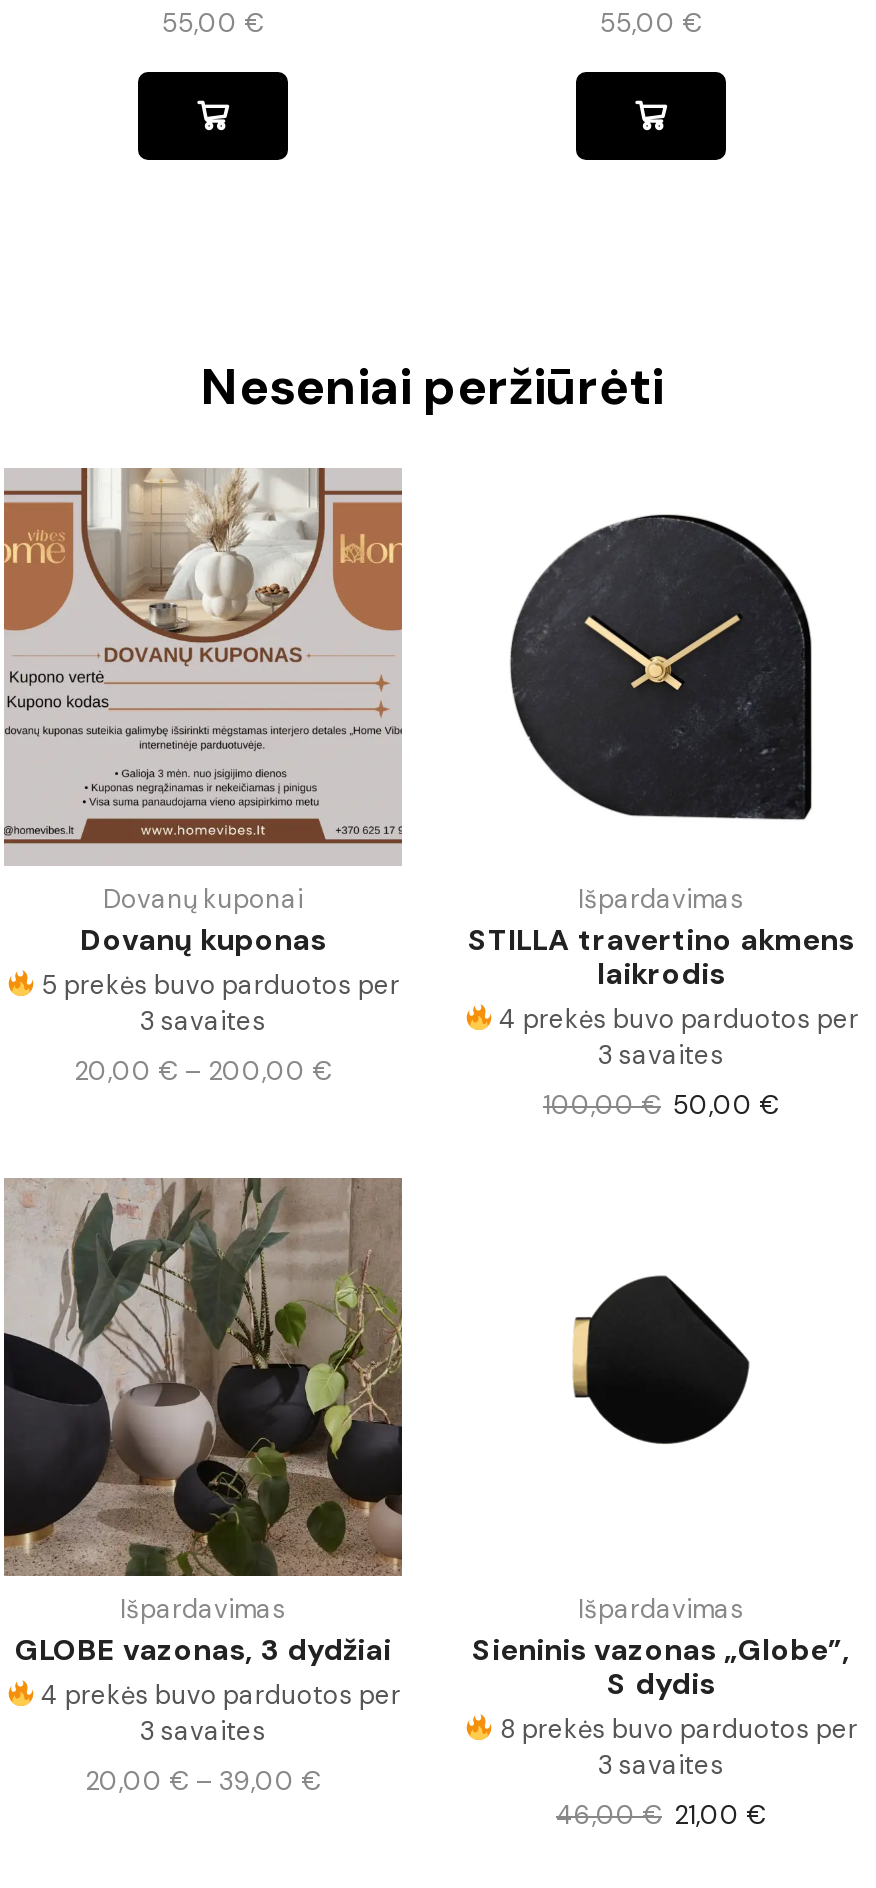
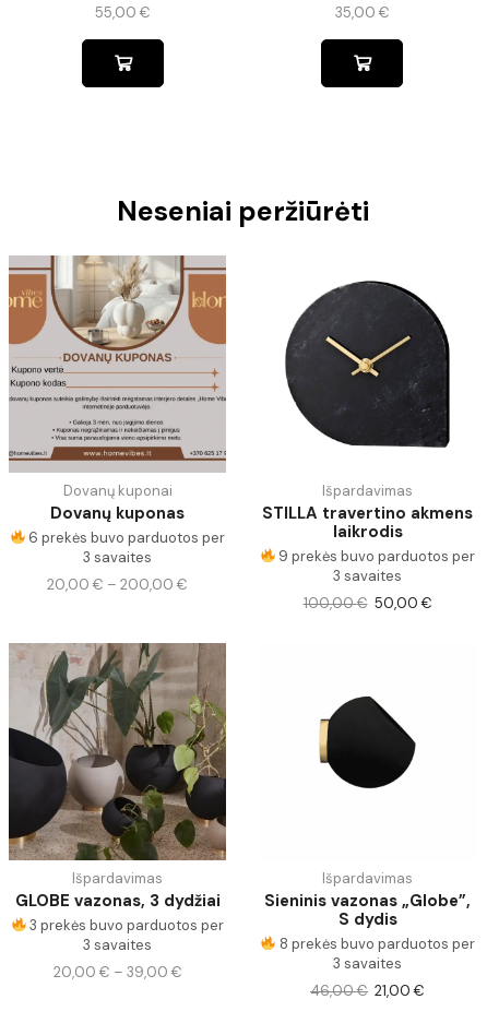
- 55,00 €
+ 35,00 €

- 5 prekės buvo parduotos per
+ 6 prekės buvo parduotos per

- 4 prekės buvo parduotos per
+ 9 prekės buvo parduotos per

- 4 prekės buvo parduotos per
+ 3 prekės buvo parduotos per
